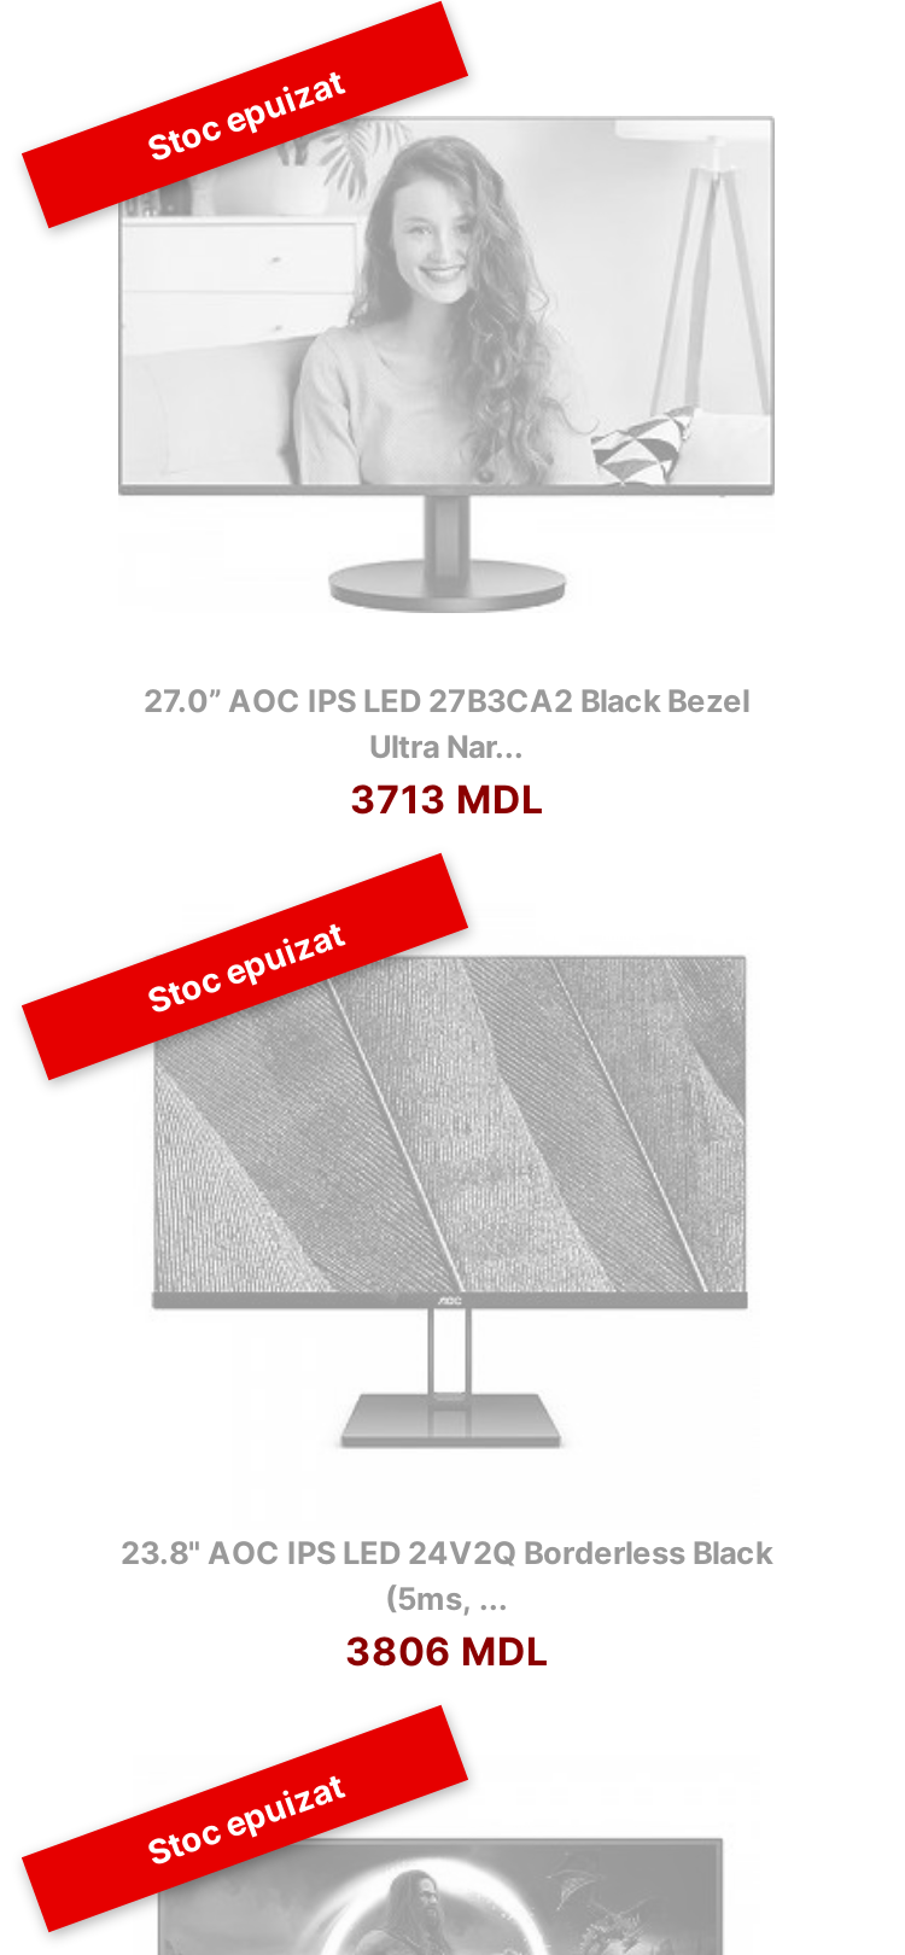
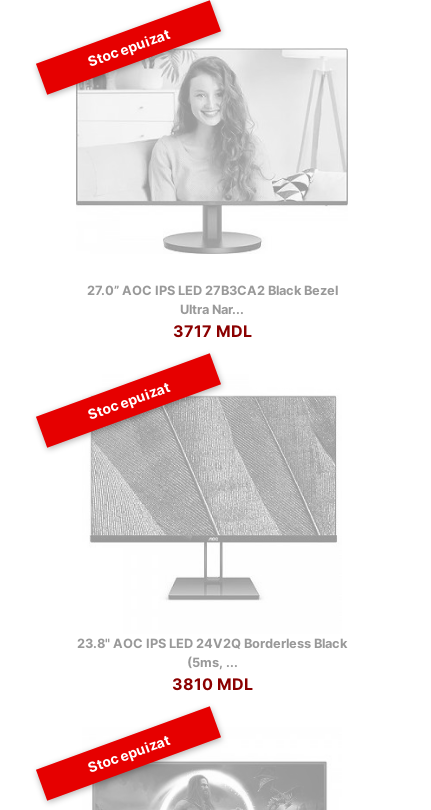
- 3713 MDL
+ 3717 MDL

- 3806 MDL
+ 3810 MDL
